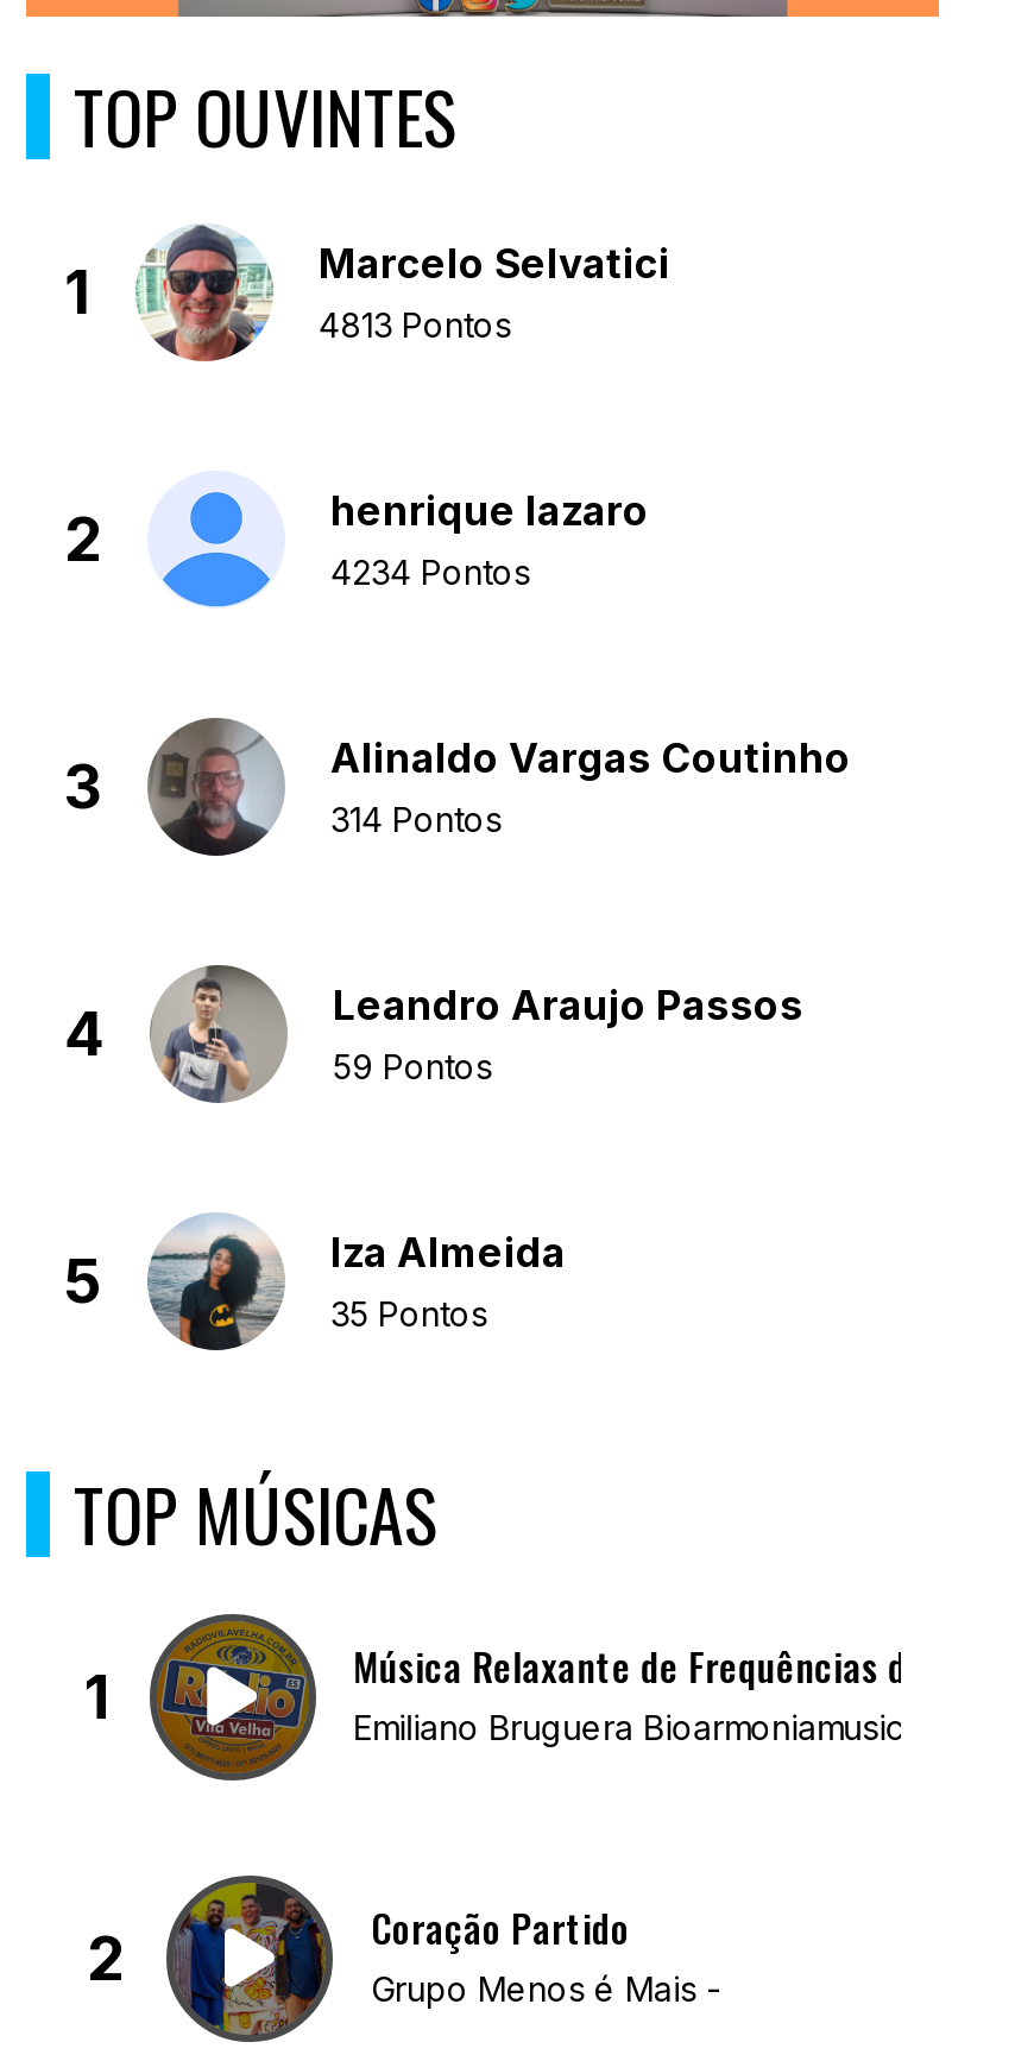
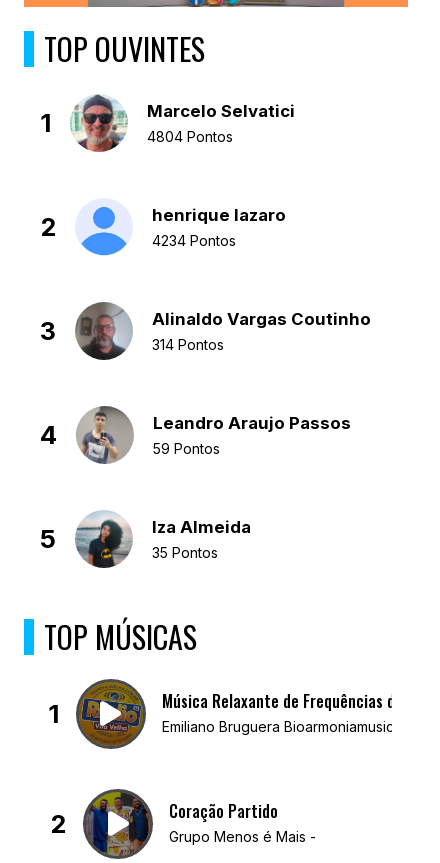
- 4813 Pontos
+ 4804 Pontos
